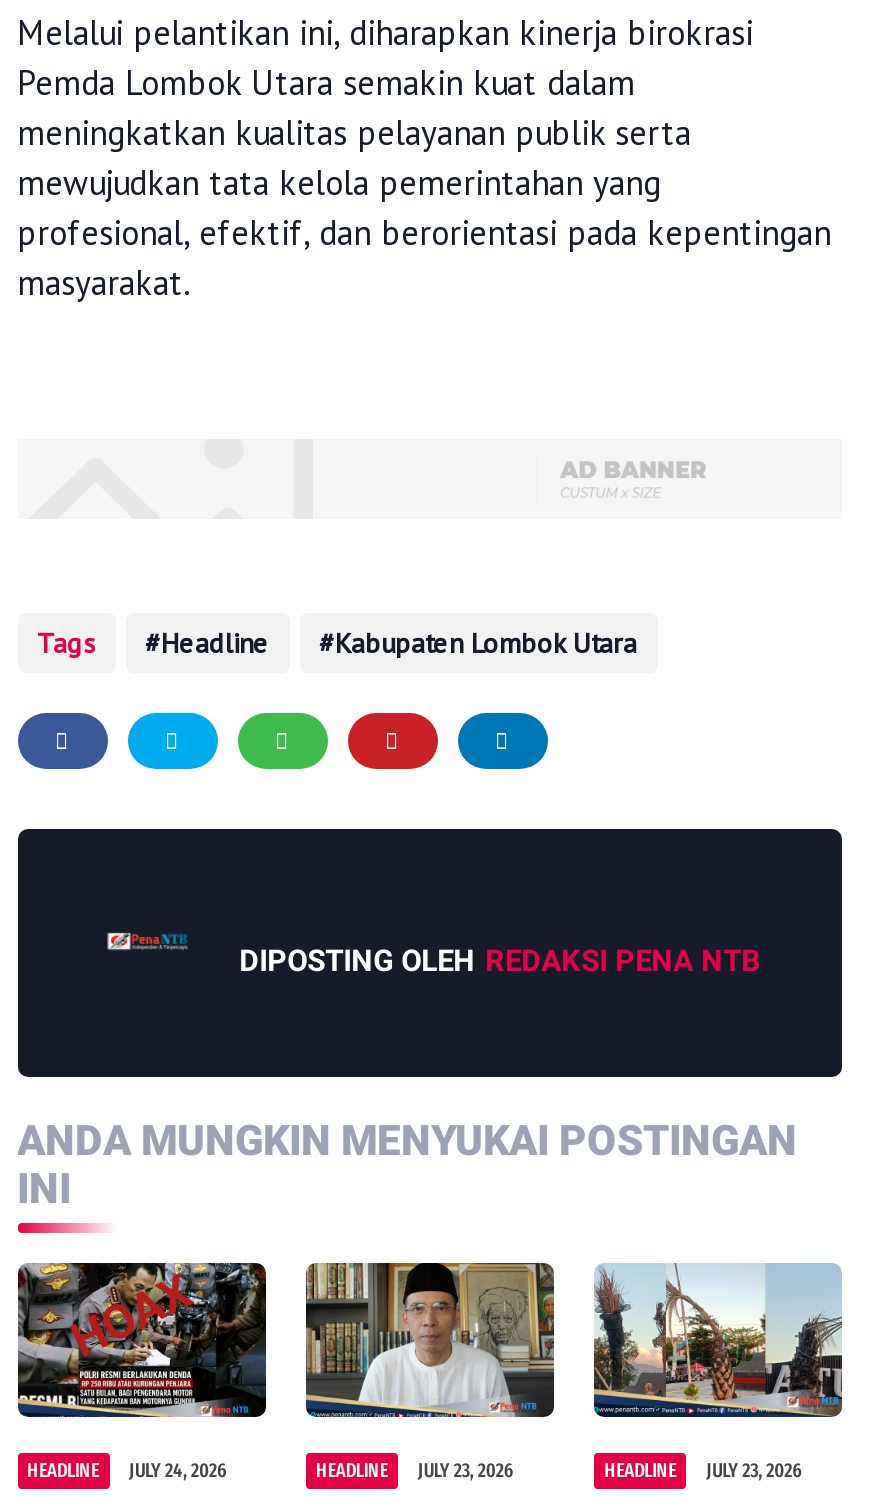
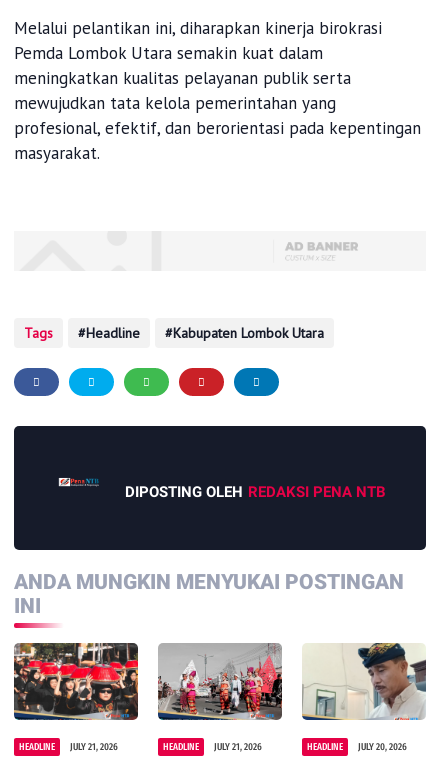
- [image]
- HEADLINE JULY 24, 2026
+ [image]
+ HEADLINE JULY 21, 2026

- [image]
- HEADLINE JULY 23, 2026
+ [image]
+ HEADLINE JULY 21, 2026

- [image]
- HEADLINE JULY 23, 2026
+ [image]
+ HEADLINE JULY 20, 2026
